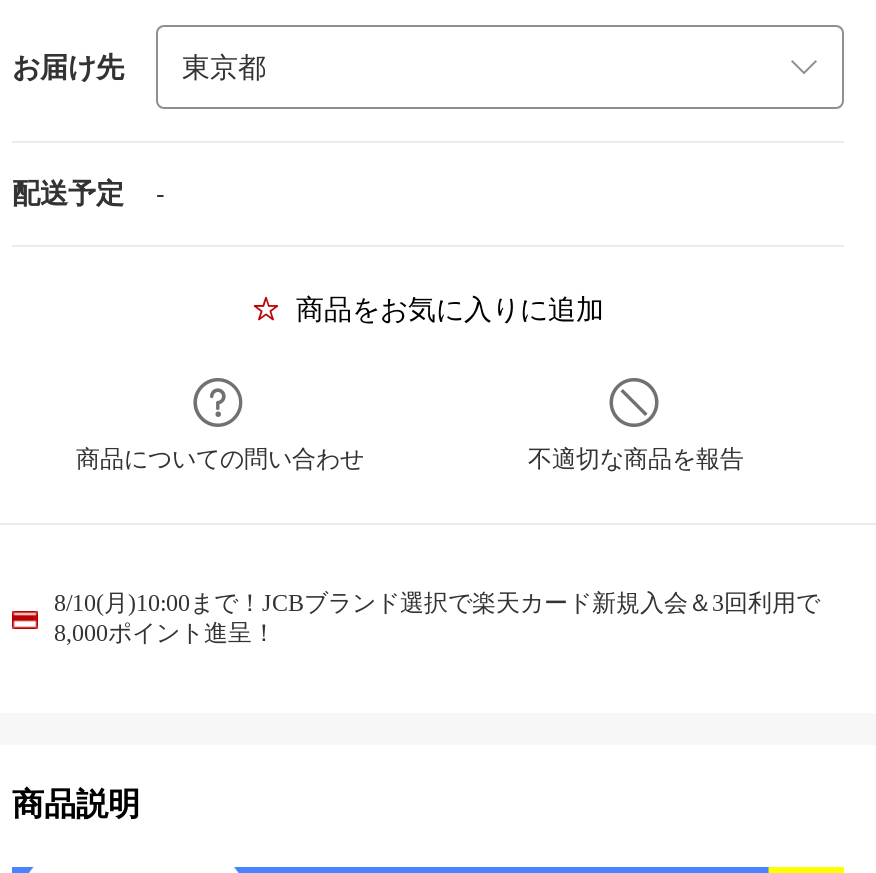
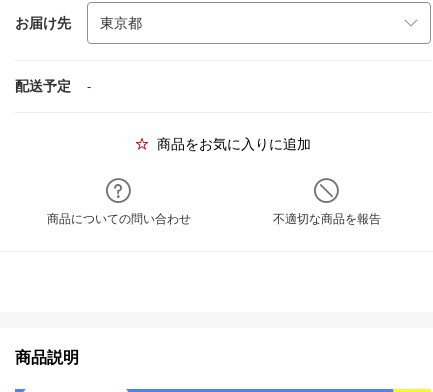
- 8/10(月)10:00まで！JCBブランド選択で楽天カード新規入会＆3回利用で
- 8,000ポイント進呈！
